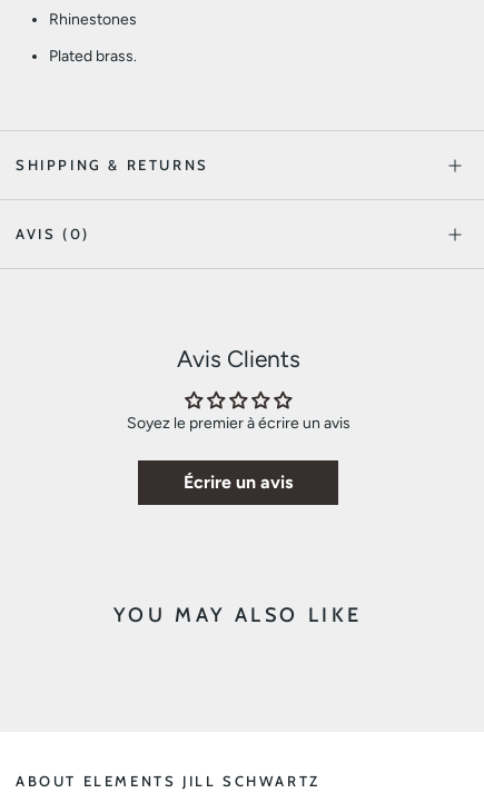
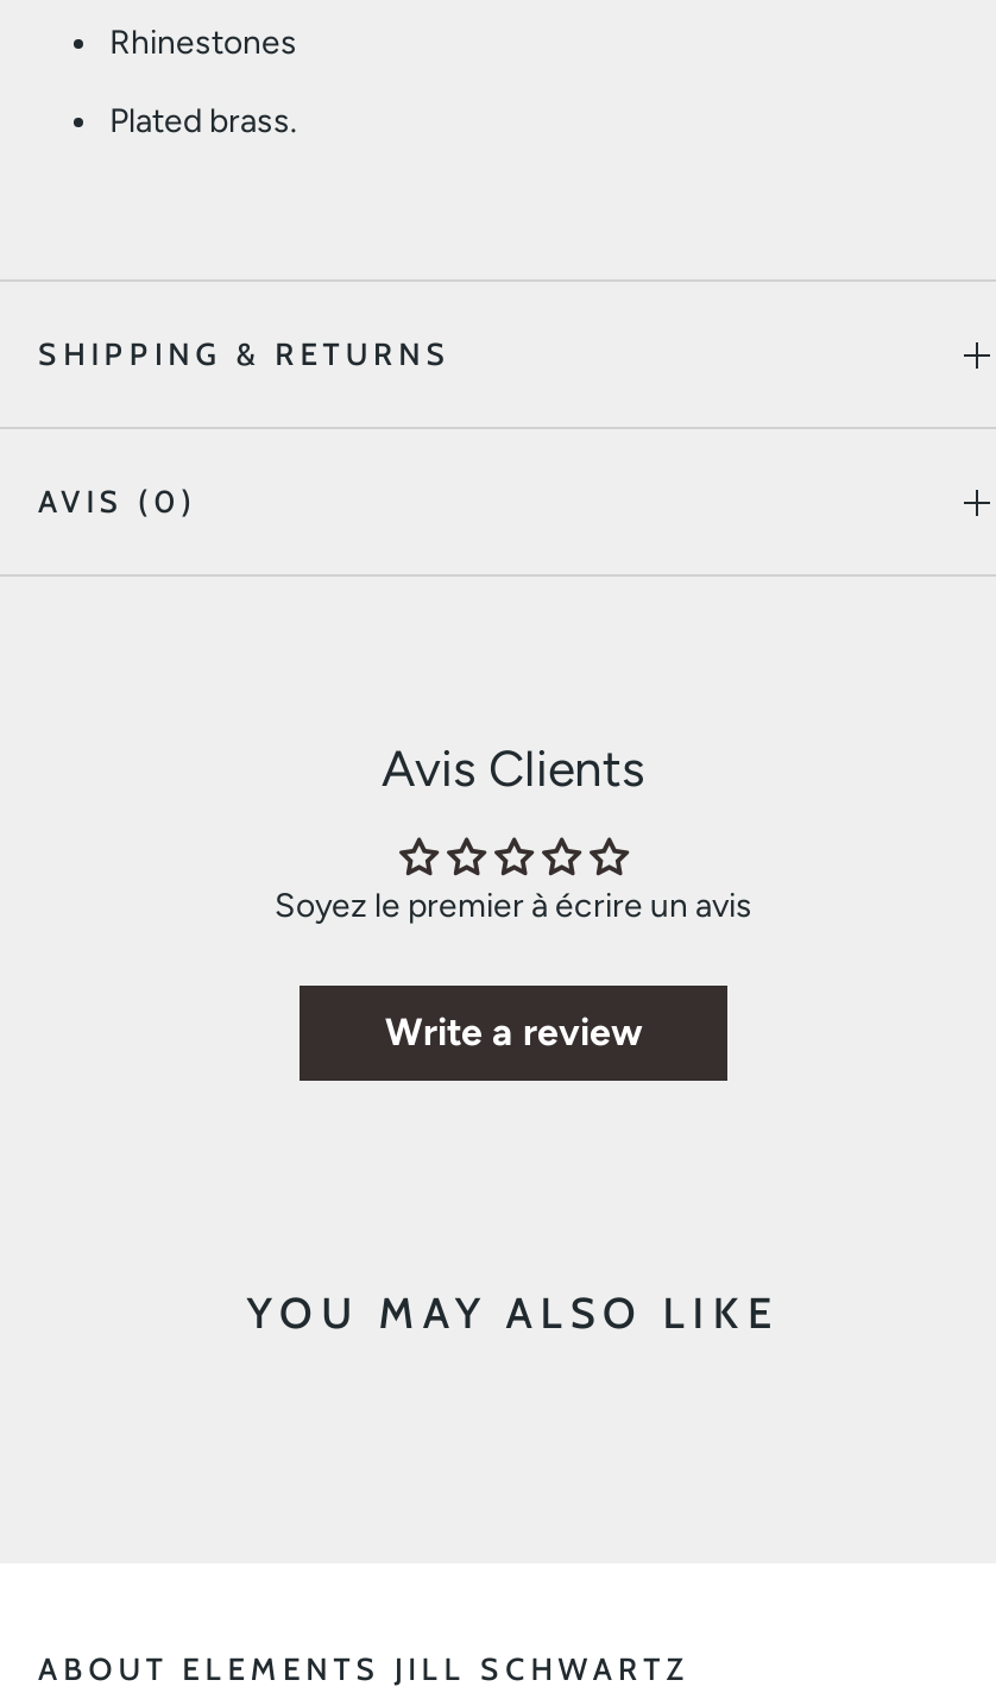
- Écrire un avis
+ Write a review
